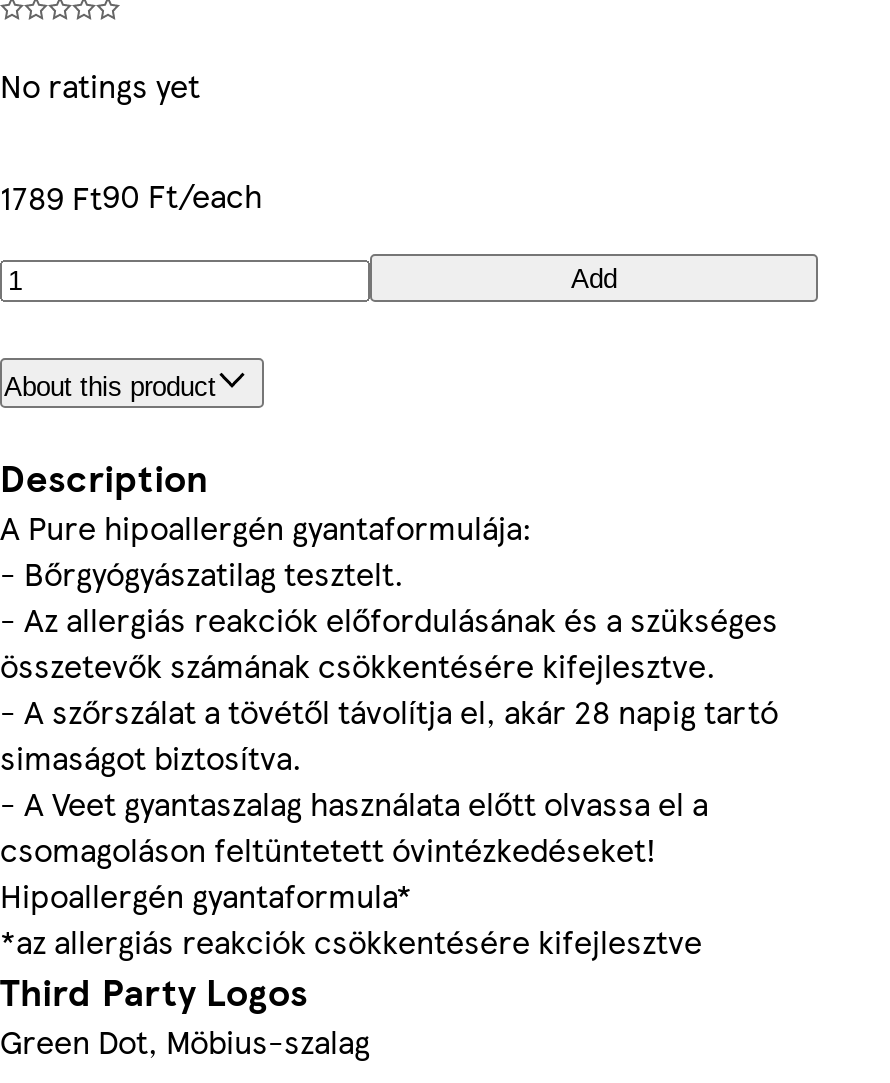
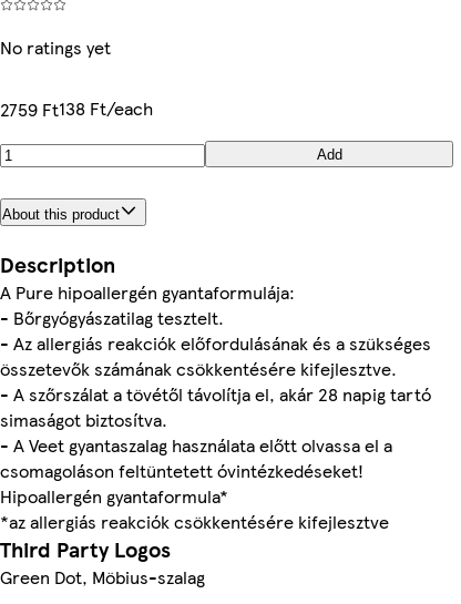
- 1789 Ft90 Ft/each
+ 2759 Ft138 Ft/each
